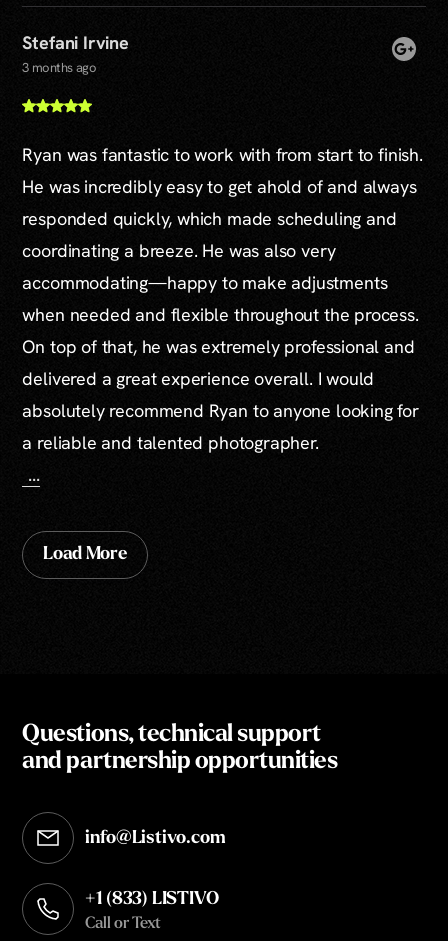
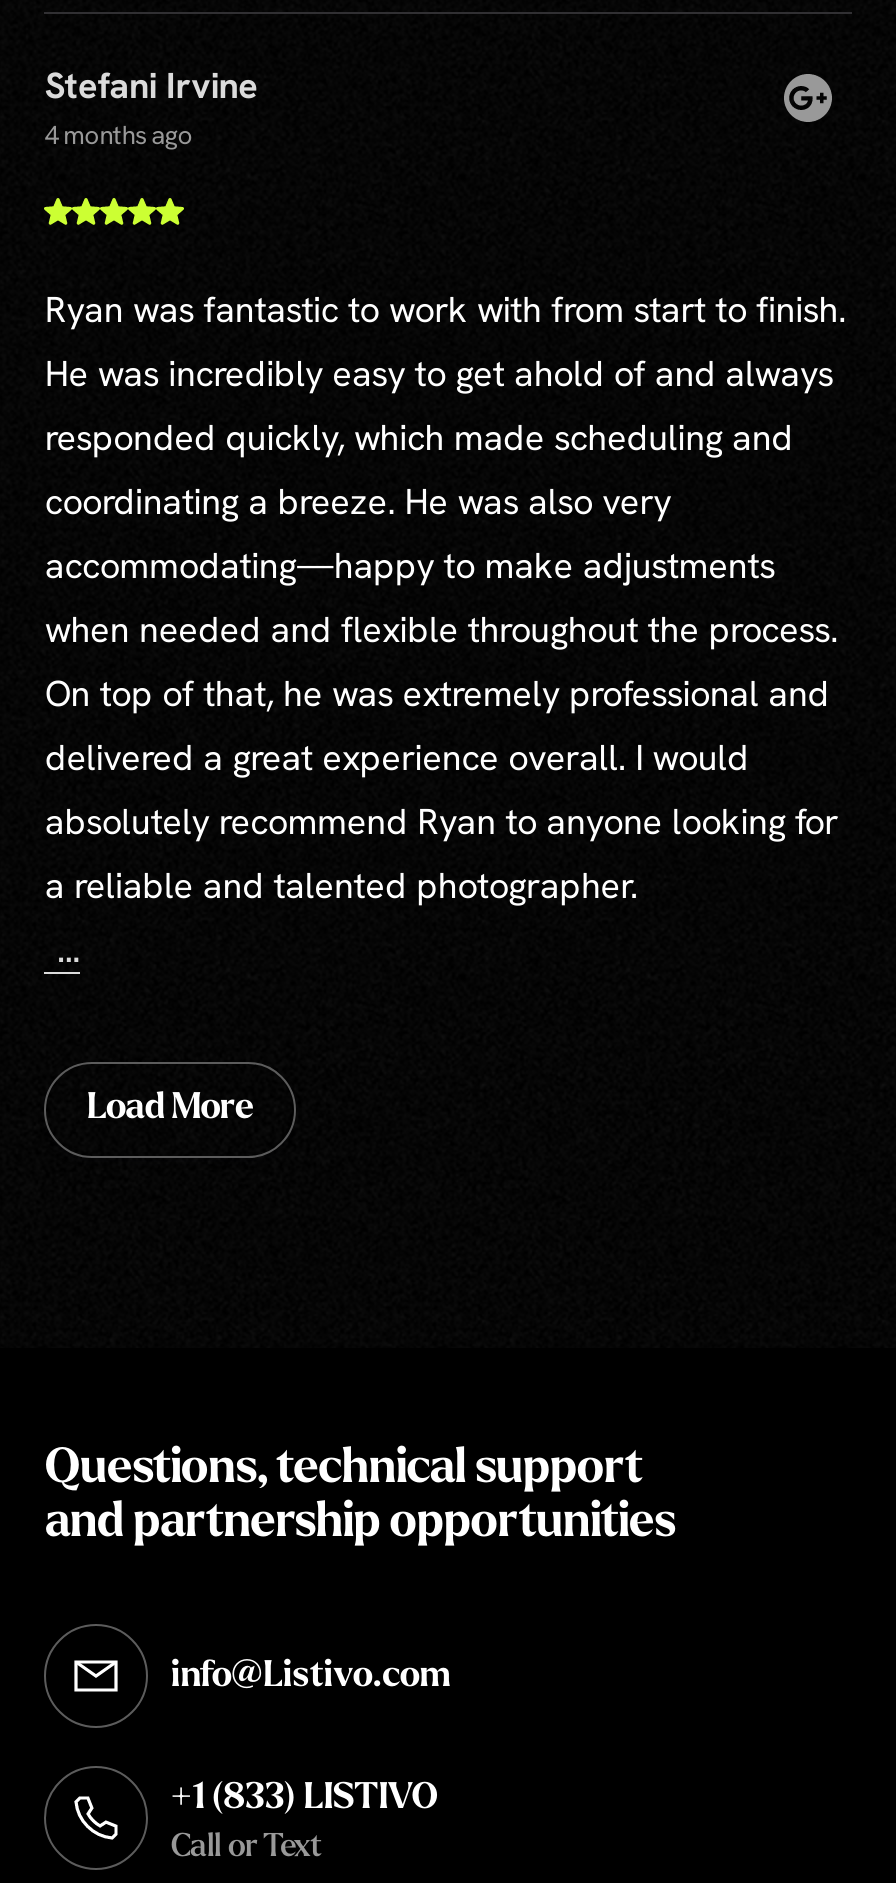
- 3 months ago
+ 4 months ago
